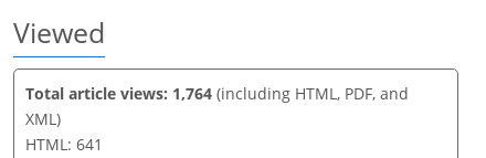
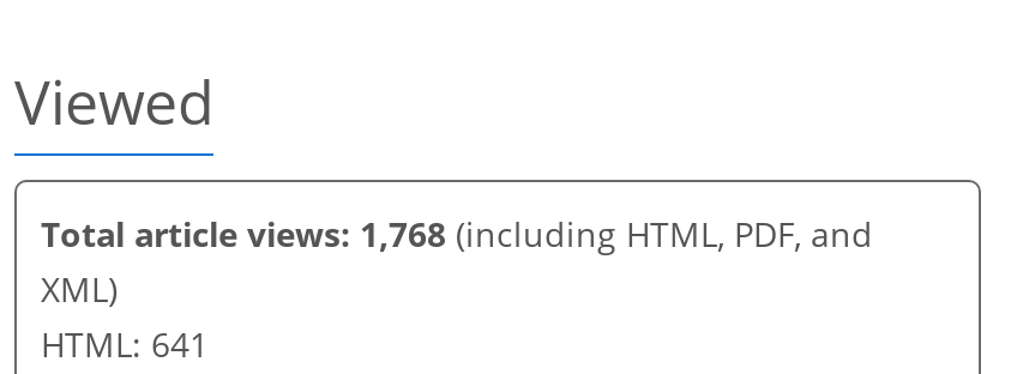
- Total article views: 1,764 (including HTML, PDF, and
+ Total article views: 1,768 (including HTML, PDF, and
